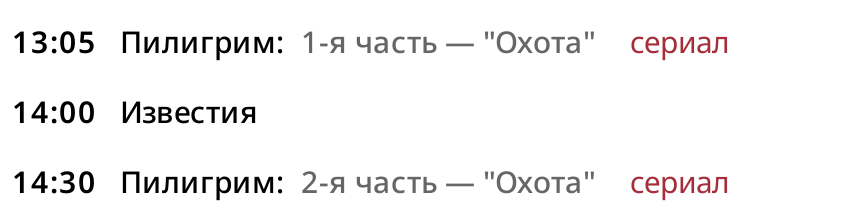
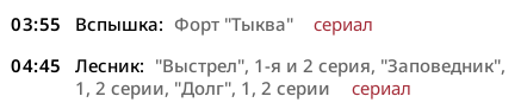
- 13:05 Пилигрим: 1-я часть — "Охота"
+ 03:55 Вспышка: Форт "Тыква"

- 14:00 Известия
- 14:30 Пилигрим: 2-я часть — "Охота"
+ 04:45 Лесник: "Выстрел", 1-я и 2 серия, "Заповедник",
+ 1, 2 серии, "Долг", 1, 2 серии
